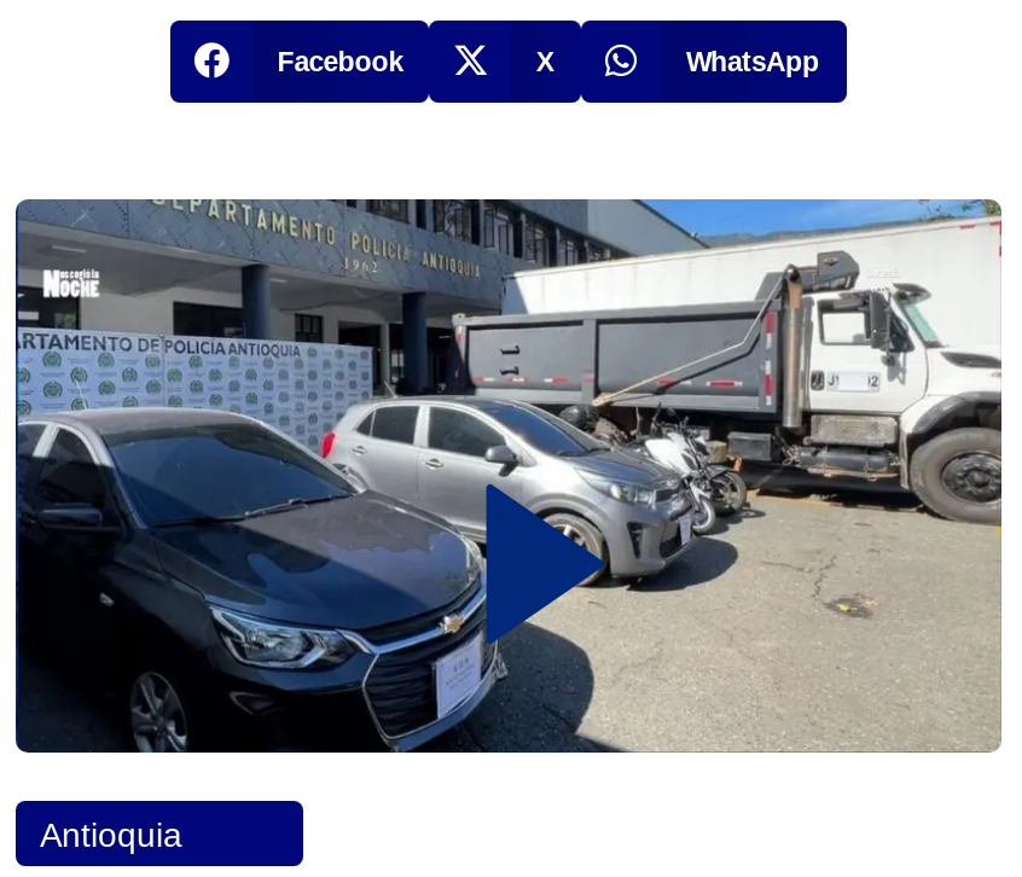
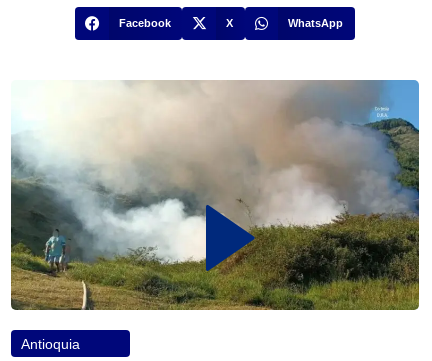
- [image]
+ [image]
